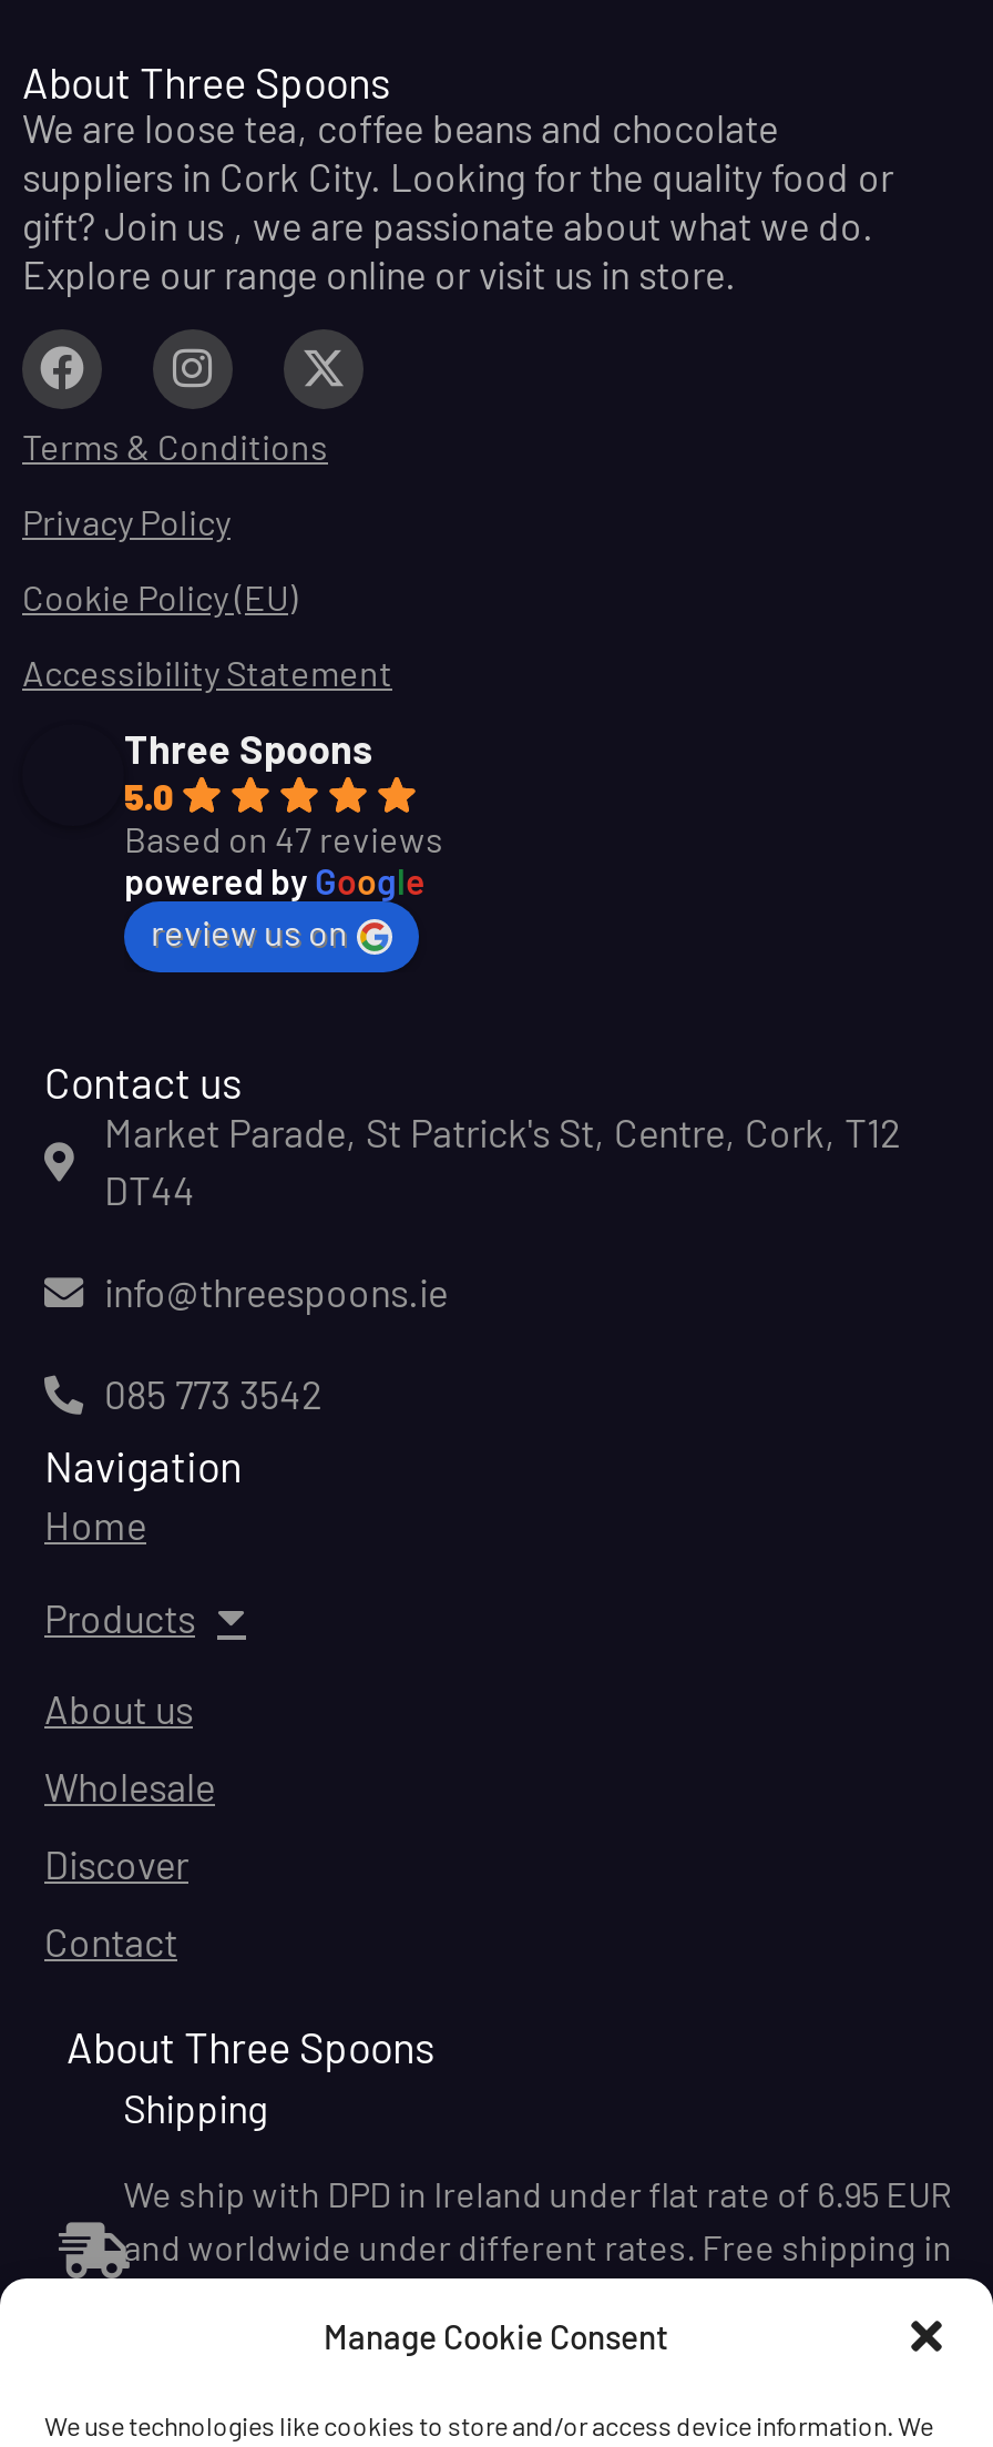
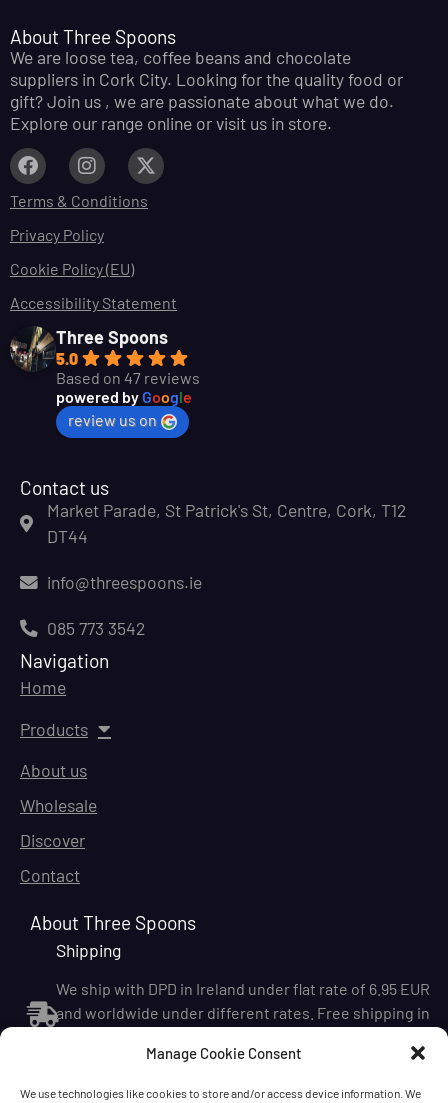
+ [image]
